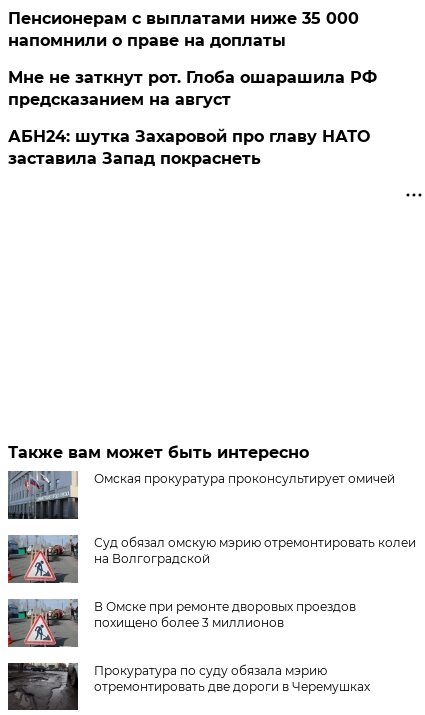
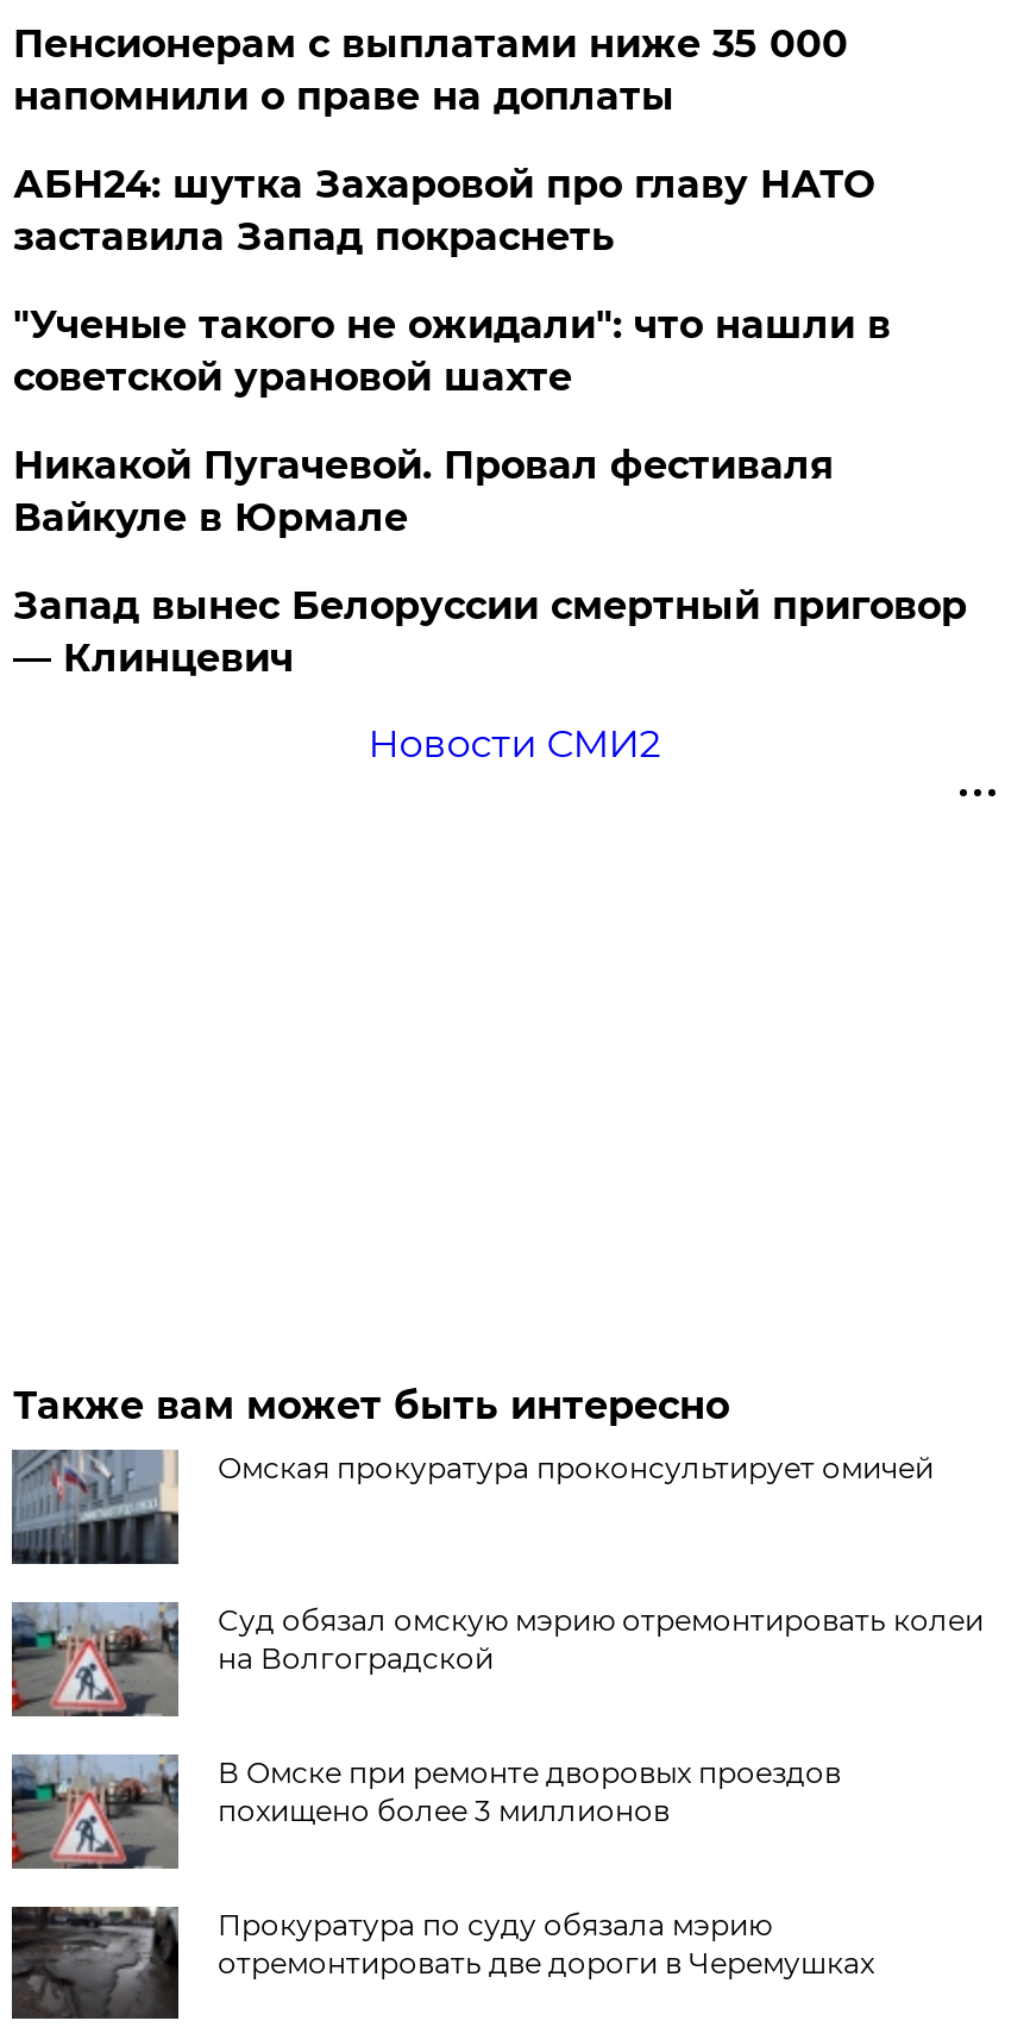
- Мне не заткнут рот. Глоба ошарашила РФ
- предсказанием на август

moved up: АБН24: шутка Захаровой про главу НАТО | заставила Запад покраснеть

+ "Ученые такого не ожидали": что нашли в
+ советской урановой шахте
+ Никакой Пугачевой. Провал фестиваля
+ Вайкуле в Юрмале
+ Запад вынес Белоруссии смертный приговор
+ — Клинцевич
+ Новости СМИ2
